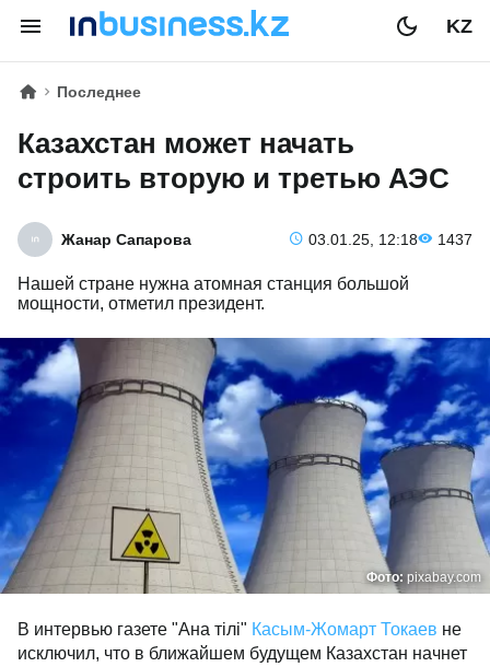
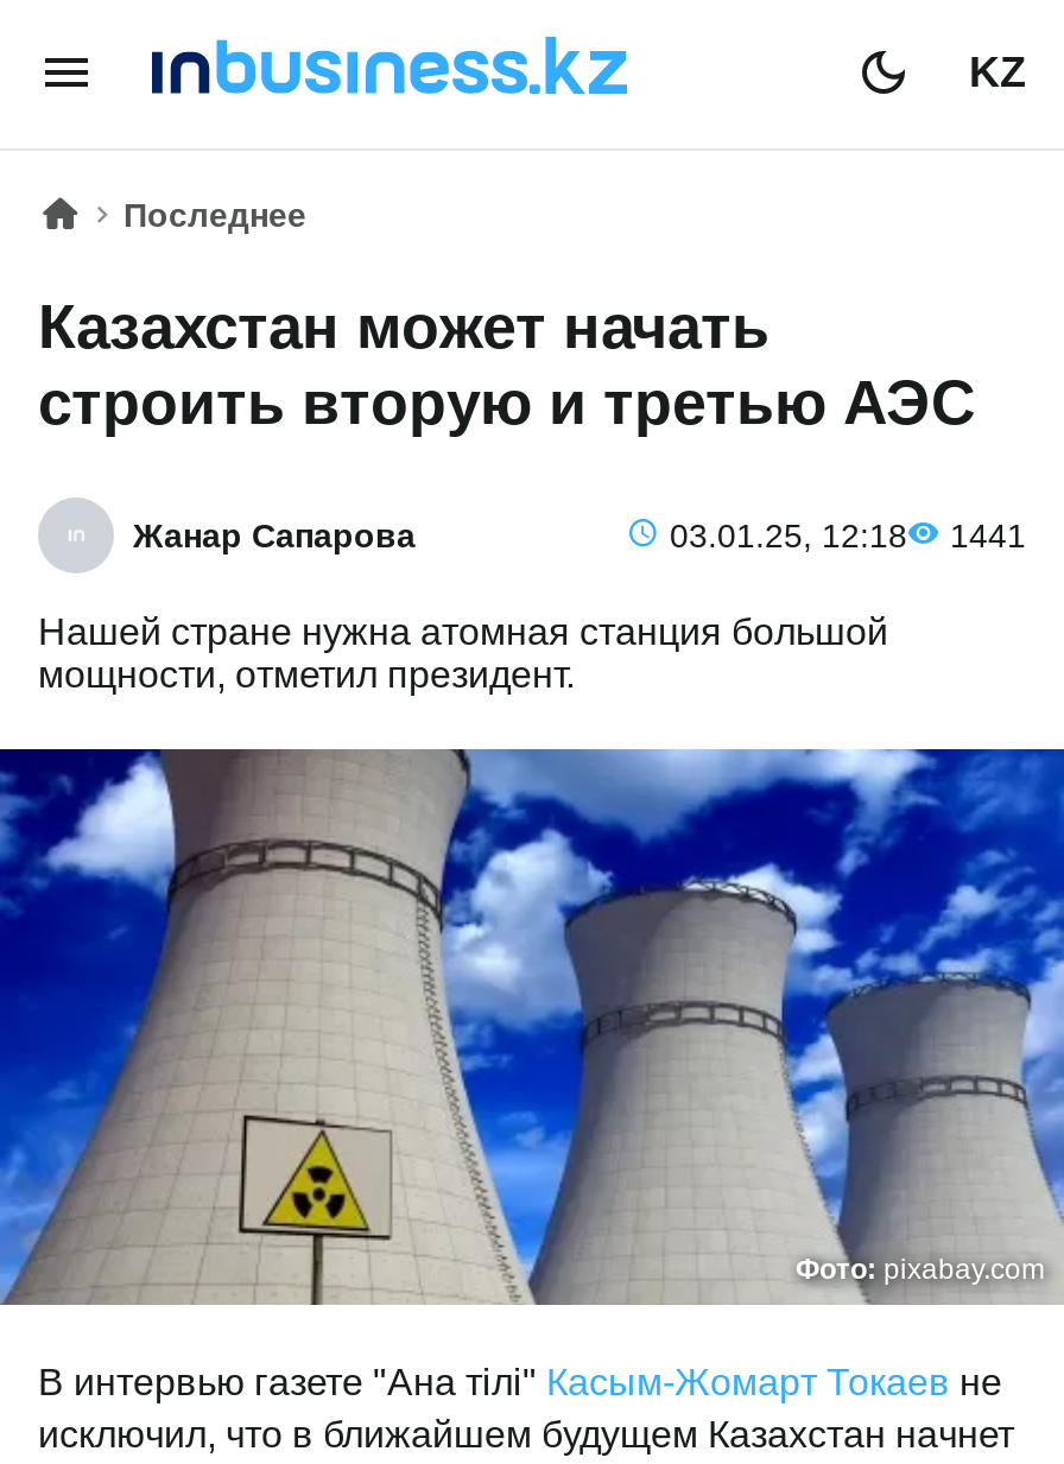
- 03.01.25, 12:18 1437
+ 03.01.25, 12:18 1441
